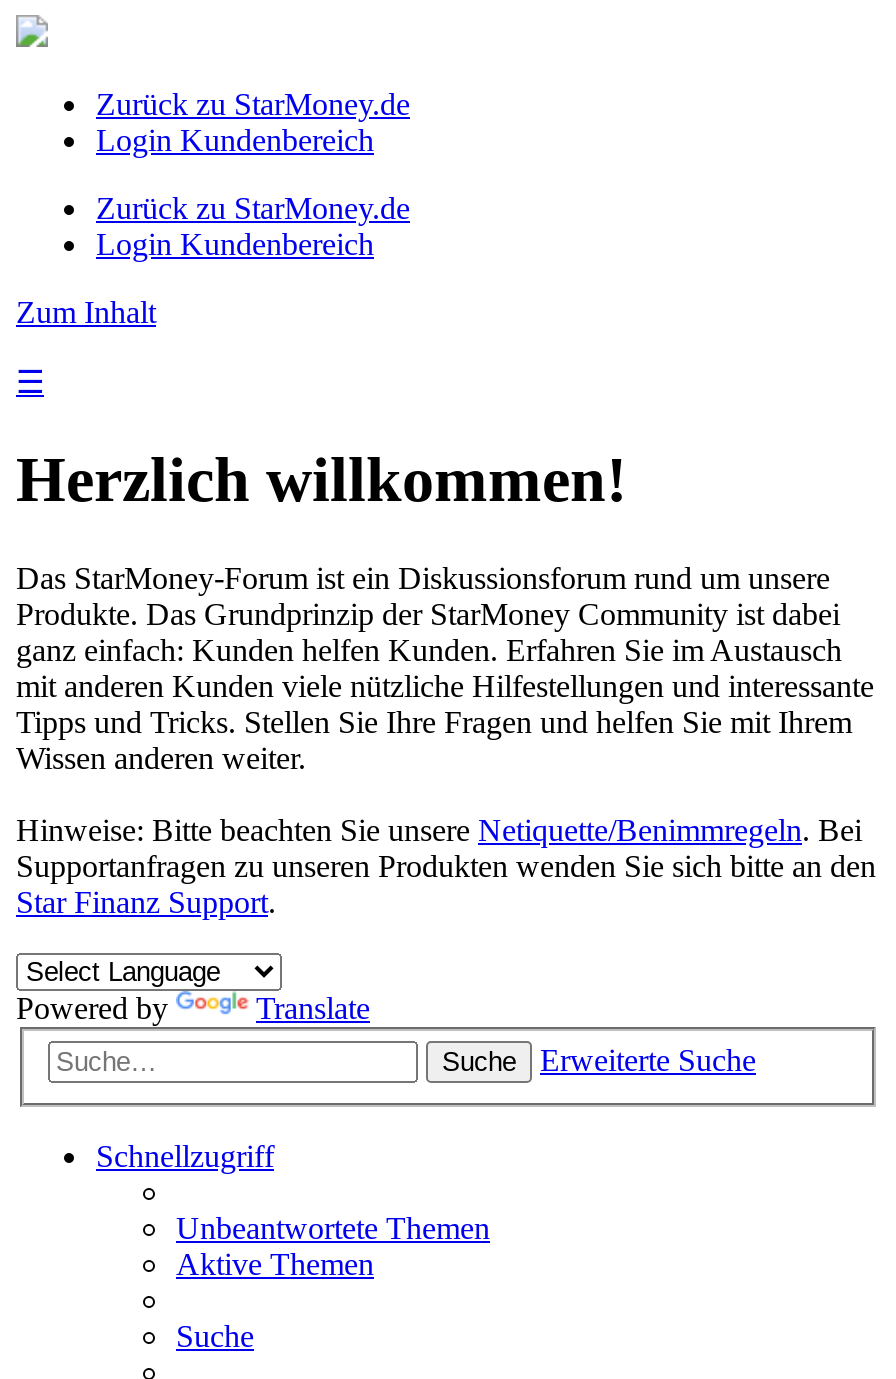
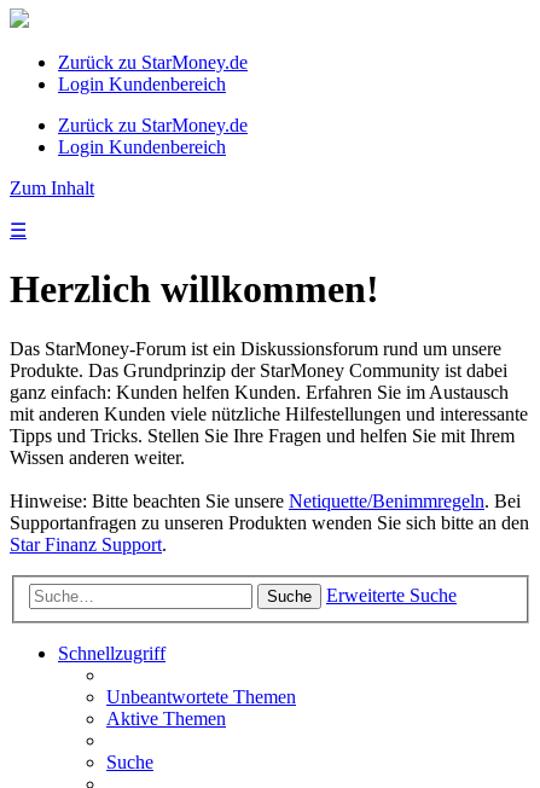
- Powered by
- Translate
